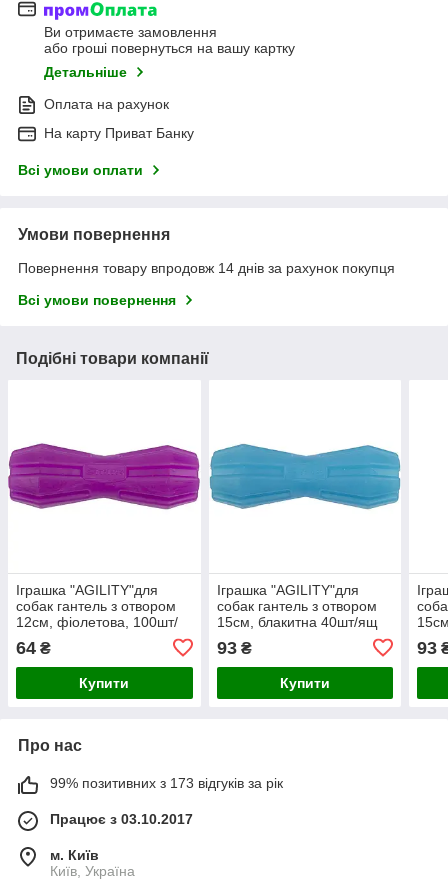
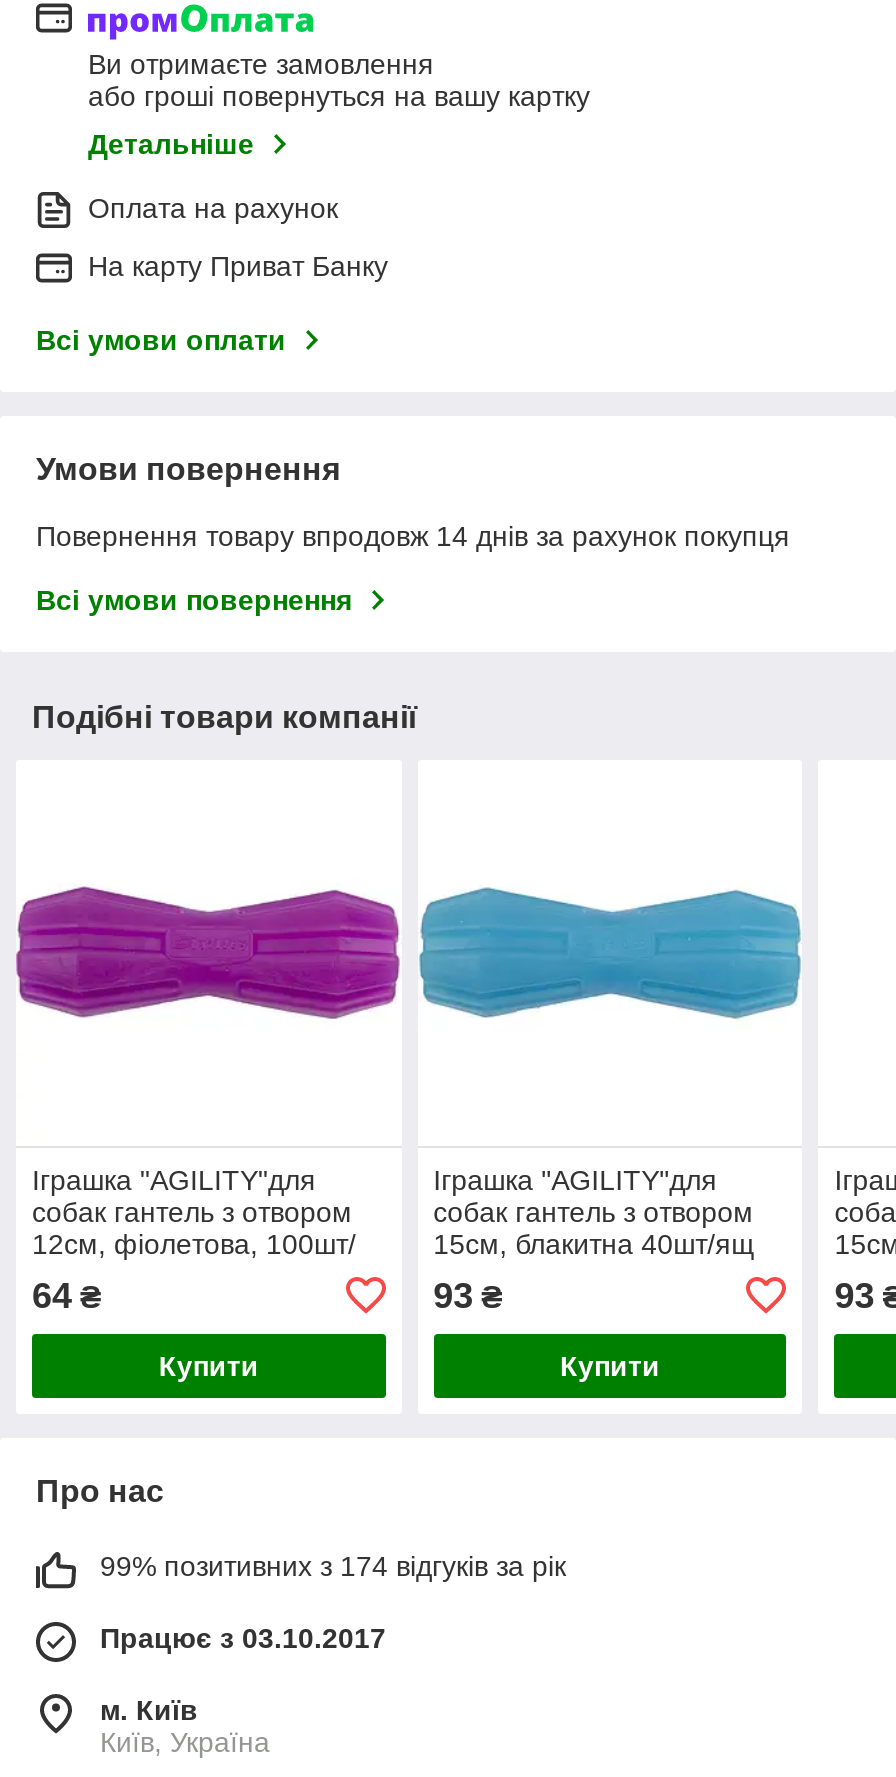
- 99% позитивних з 173 відгуків за рік
+ 99% позитивних з 174 відгуків за рік
